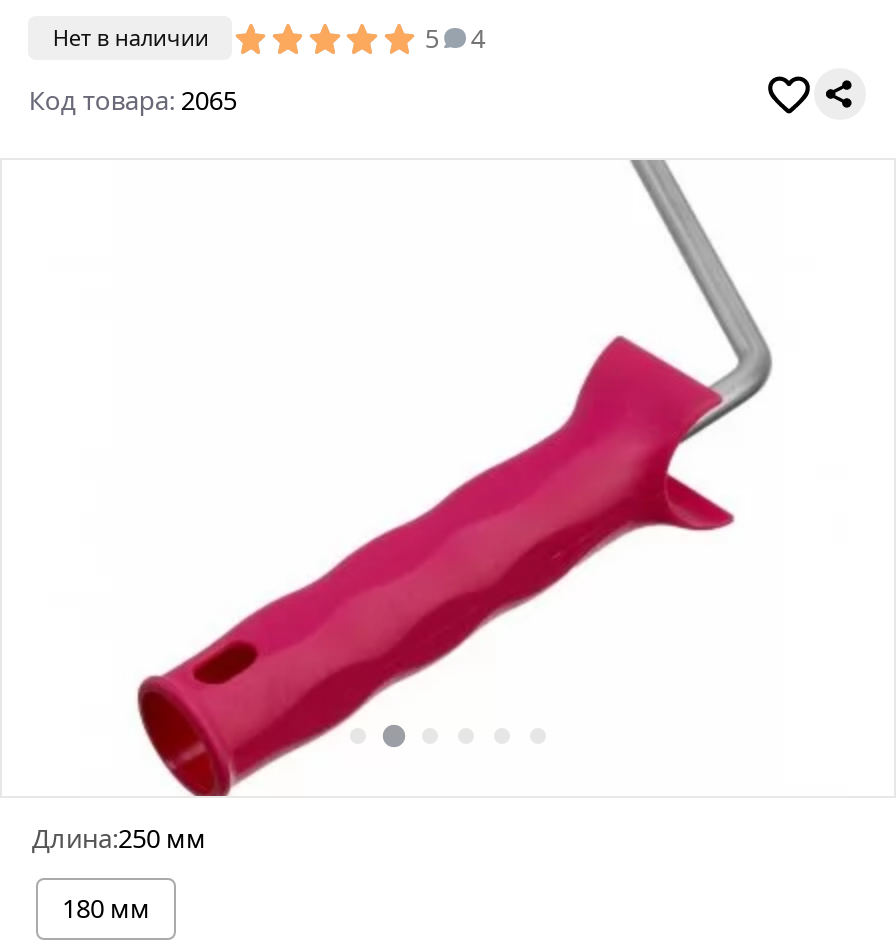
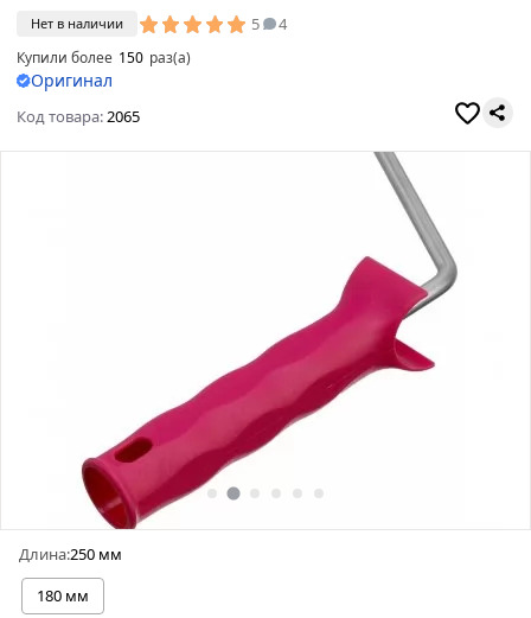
+ Купили более 150 раз(а)
+ Оригинал
